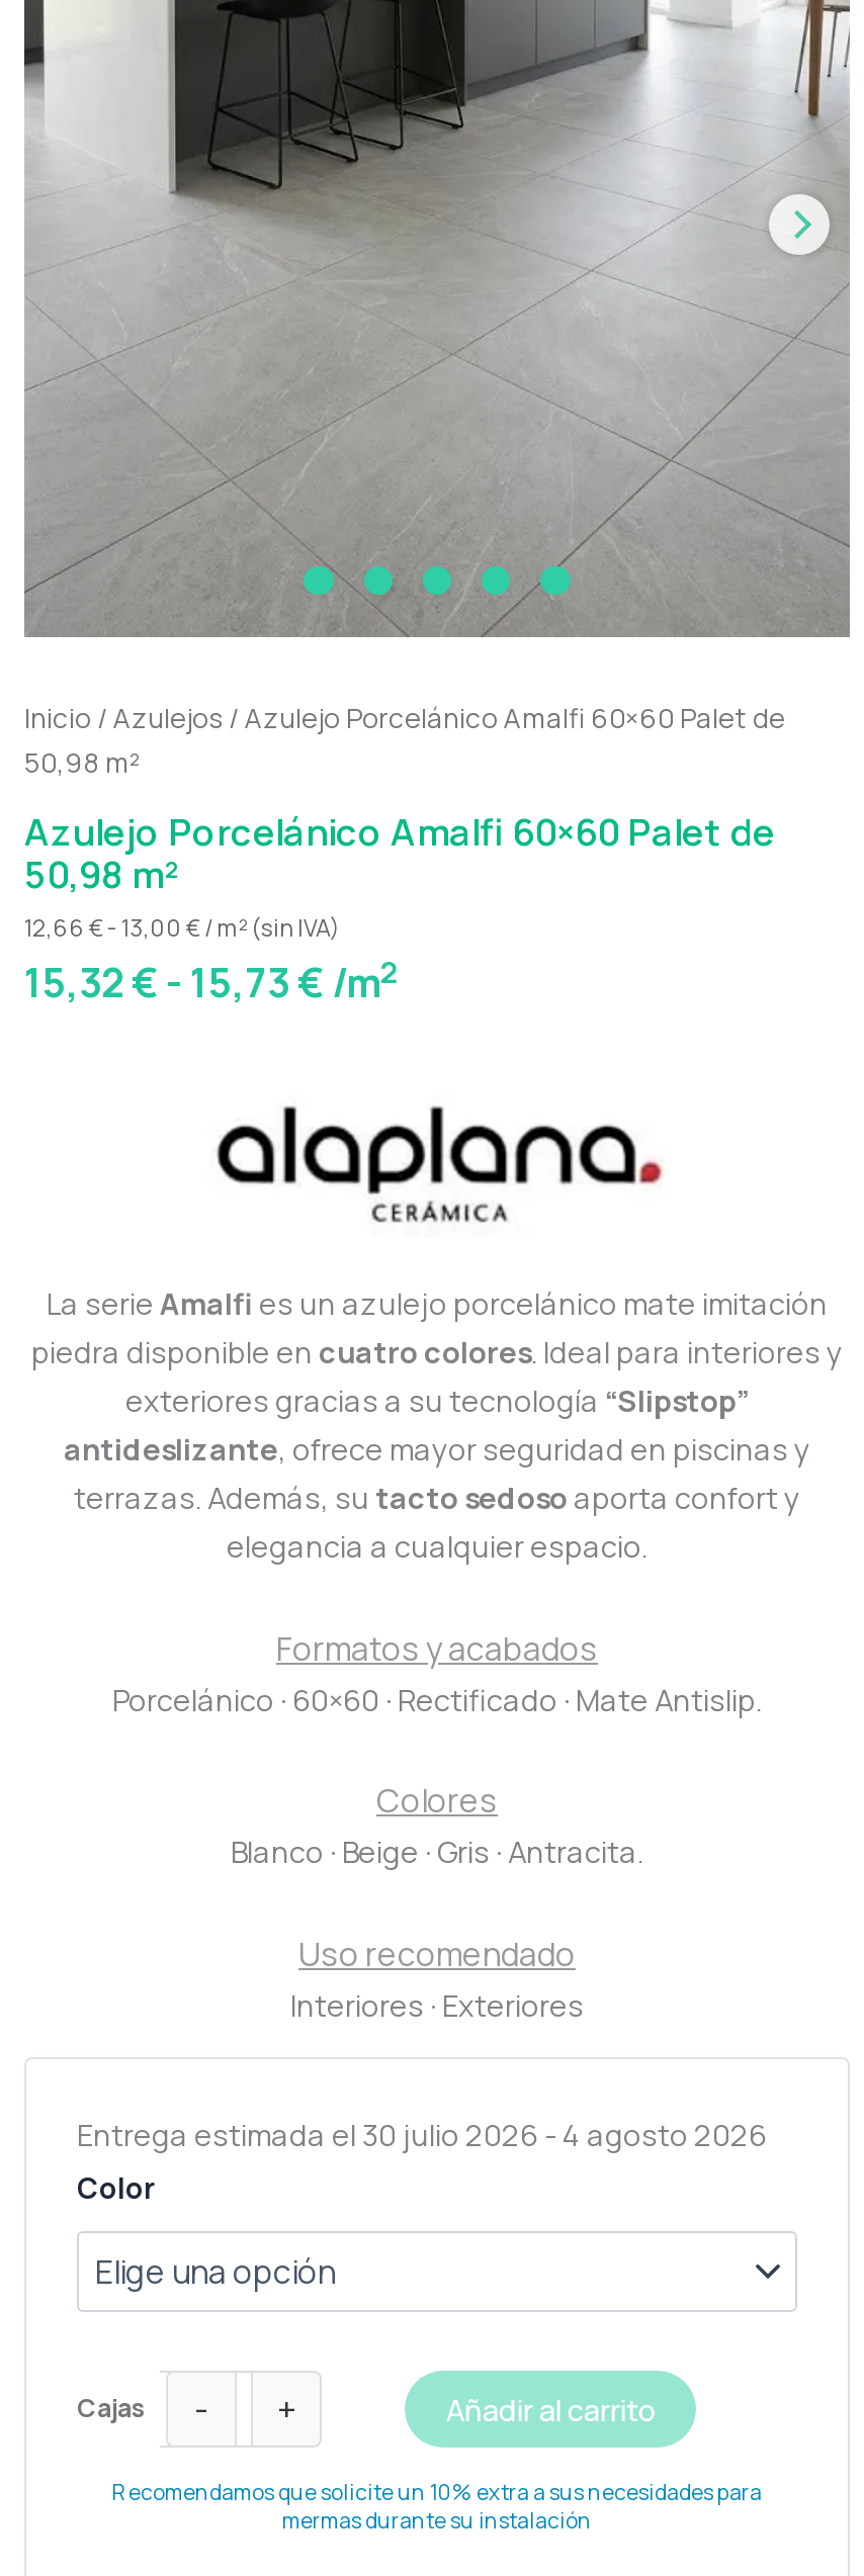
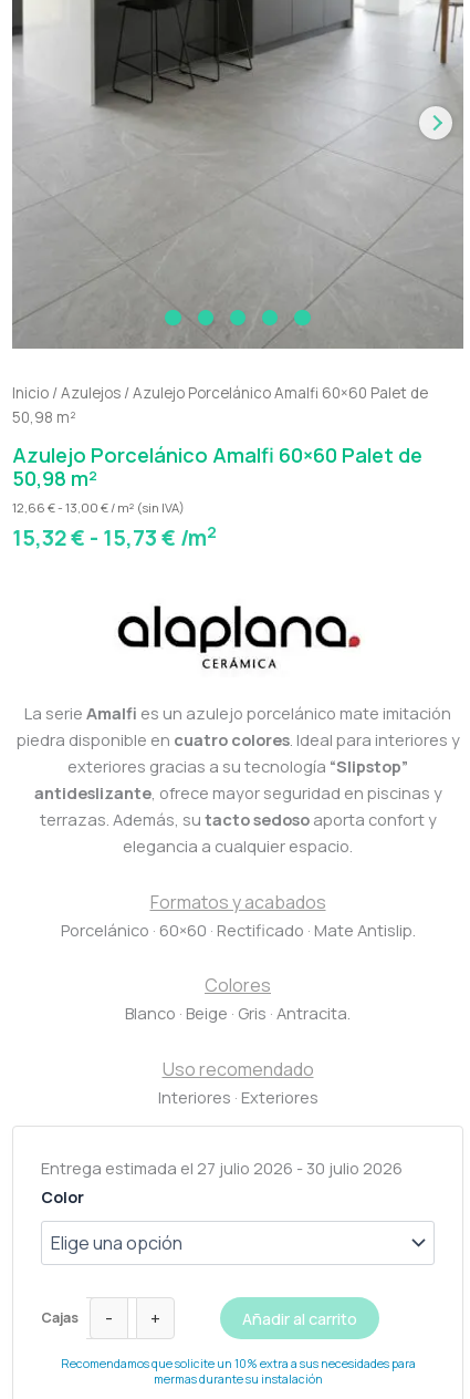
- Entrega estimada el 30 julio 2026 - 4 agosto 2026
+ Entrega estimada el 27 julio 2026 - 30 julio 2026
